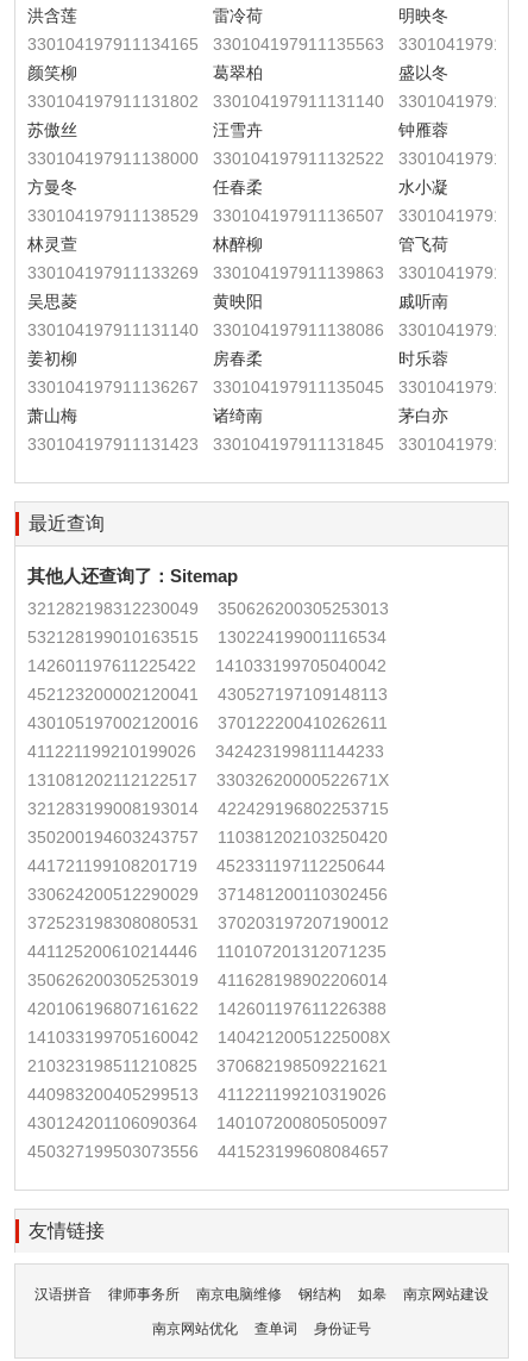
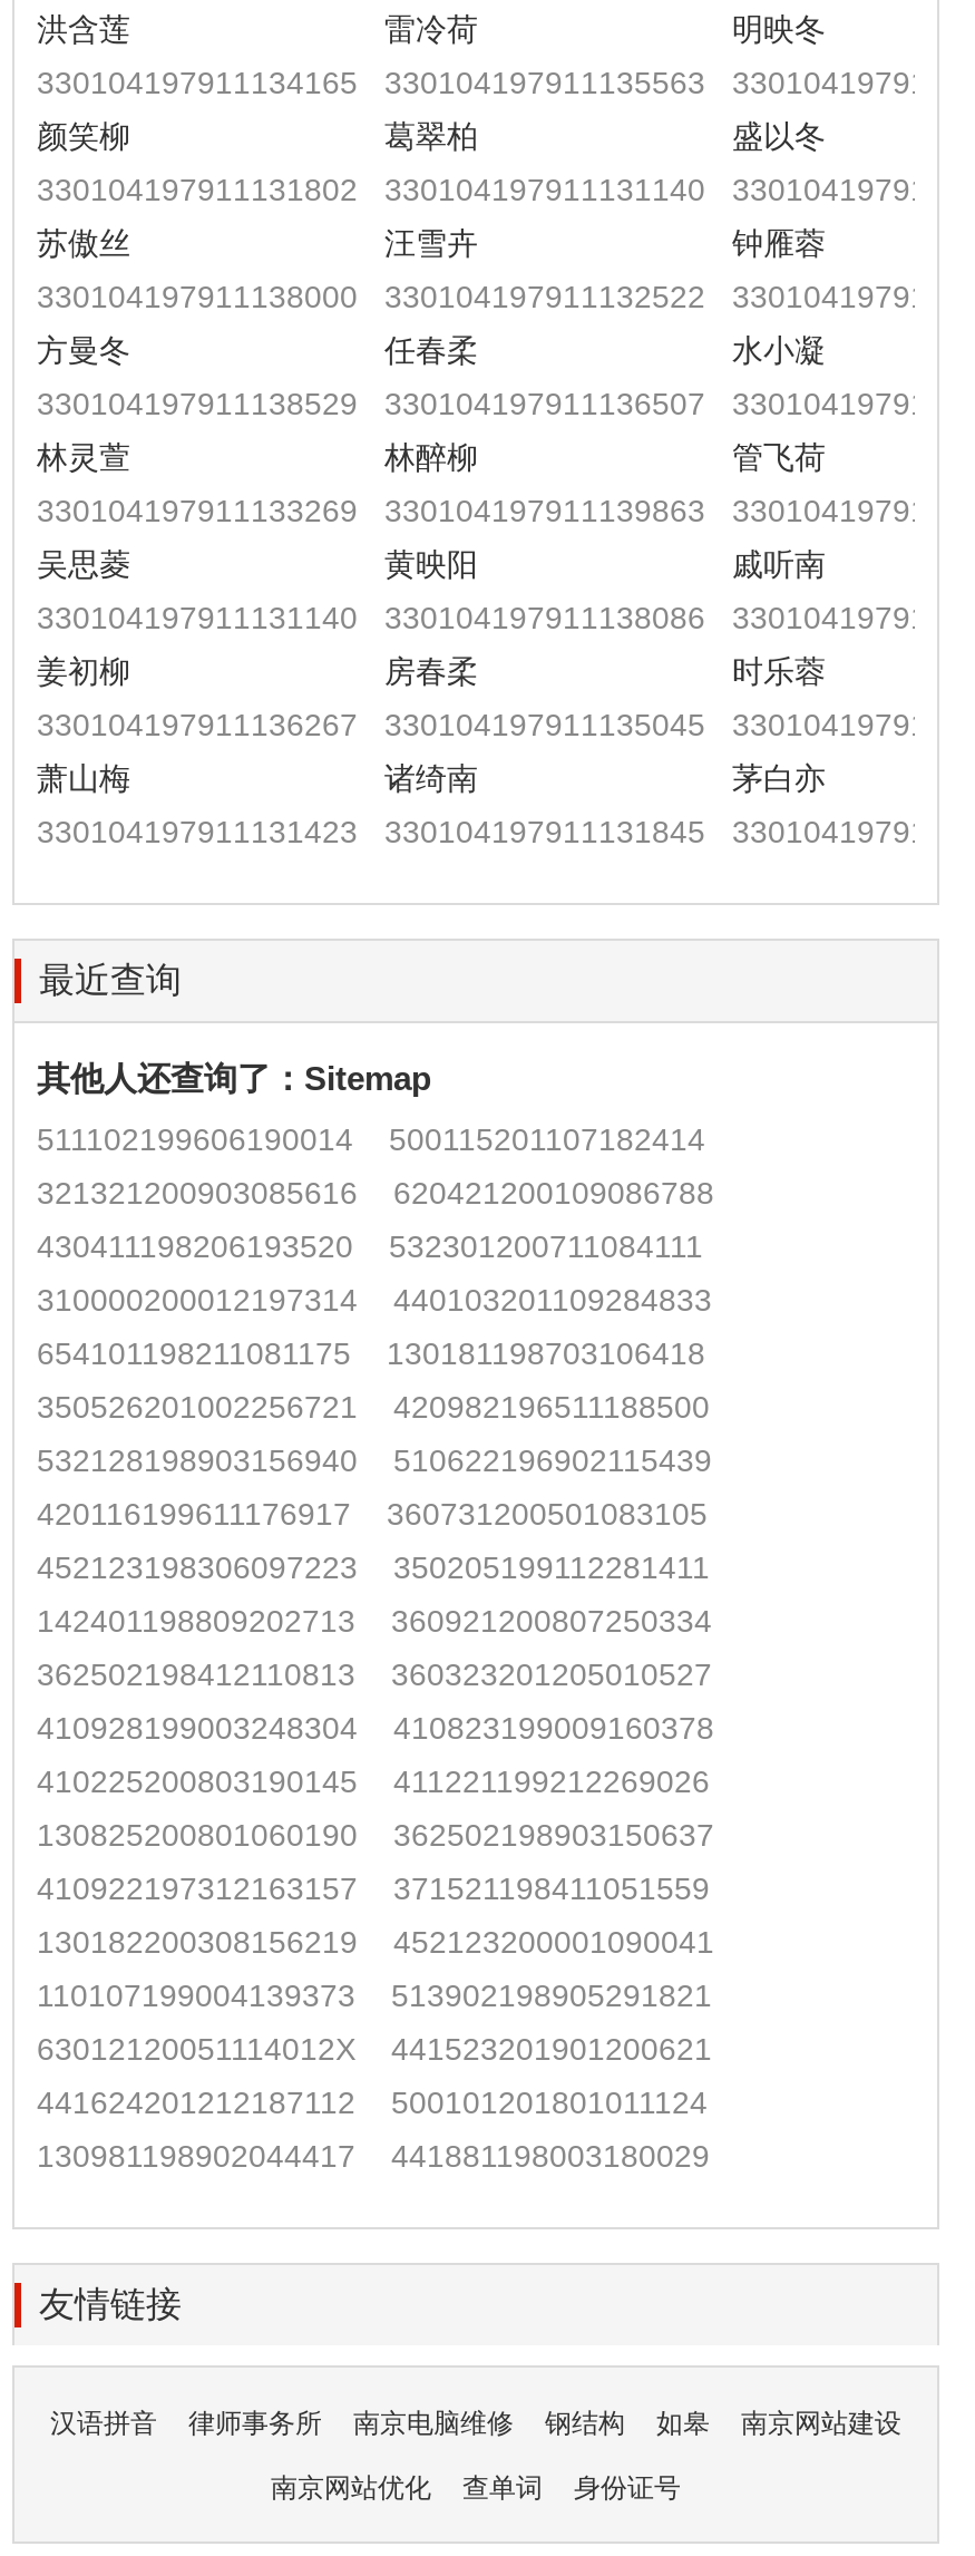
- 321282198312230049
- 350626200305253013
+ 511102199606190014
+ 500115201107182414

- 532128199010163515
- 130224199001116534
+ 321321200903085616
+ 620421200109086788

- 142601197611225422
- 141033199705040042
+ 430411198206193520
+ 532301200711084111

- 452123200002120041
- 430527197109148113
+ 310000200012197314
+ 440103201109284833

- 430105197002120016
- 370122200410262611
+ 654101198211081175
+ 130181198703106418

- 411221199210199026
- 342423199811144233
+ 350526201002256721
+ 420982196511188500

- 131081202112122517
- 33032620000522671X
+ 532128198903156940
+ 510622196902115439

- 321283199008193014
- 422429196802253715
+ 420116199611176917
+ 360731200501083105

- 350200194603243757
- 110381202103250420
+ 452123198306097223
+ 350205199112281411

- 441721199108201719
- 452331197112250644
+ 142401198809202713
+ 360921200807250334

- 330624200512290029
- 371481200110302456
+ 362502198412110813
+ 360323201205010527

- 372523198308080531
- 370203197207190012
+ 410928199003248304
+ 410823199009160378

- 441125200610214446
- 110107201312071235
+ 410225200803190145
+ 411221199212269026

- 350626200305253019
- 411628198902206014
+ 130825200801060190
+ 362502198903150637

- 420106196807161622
- 142601197611226388
+ 410922197312163157
+ 371521198411051559

- 141033199705160042
- 14042120051225008X
+ 130182200308156219
+ 452123200001090041

- 210323198511210825
- 370682198509221621
+ 110107199004139373
+ 513902198905291821

- 440983200405299513
- 411221199210319026
+ 63012120051114012X
+ 441523201901200621

- 430124201106090364
- 140107200805050097
+ 441624201212187112
+ 500101201801011124

- 450327199503073556
- 441523199608084657
+ 130981198902044417
+ 441881198003180029
